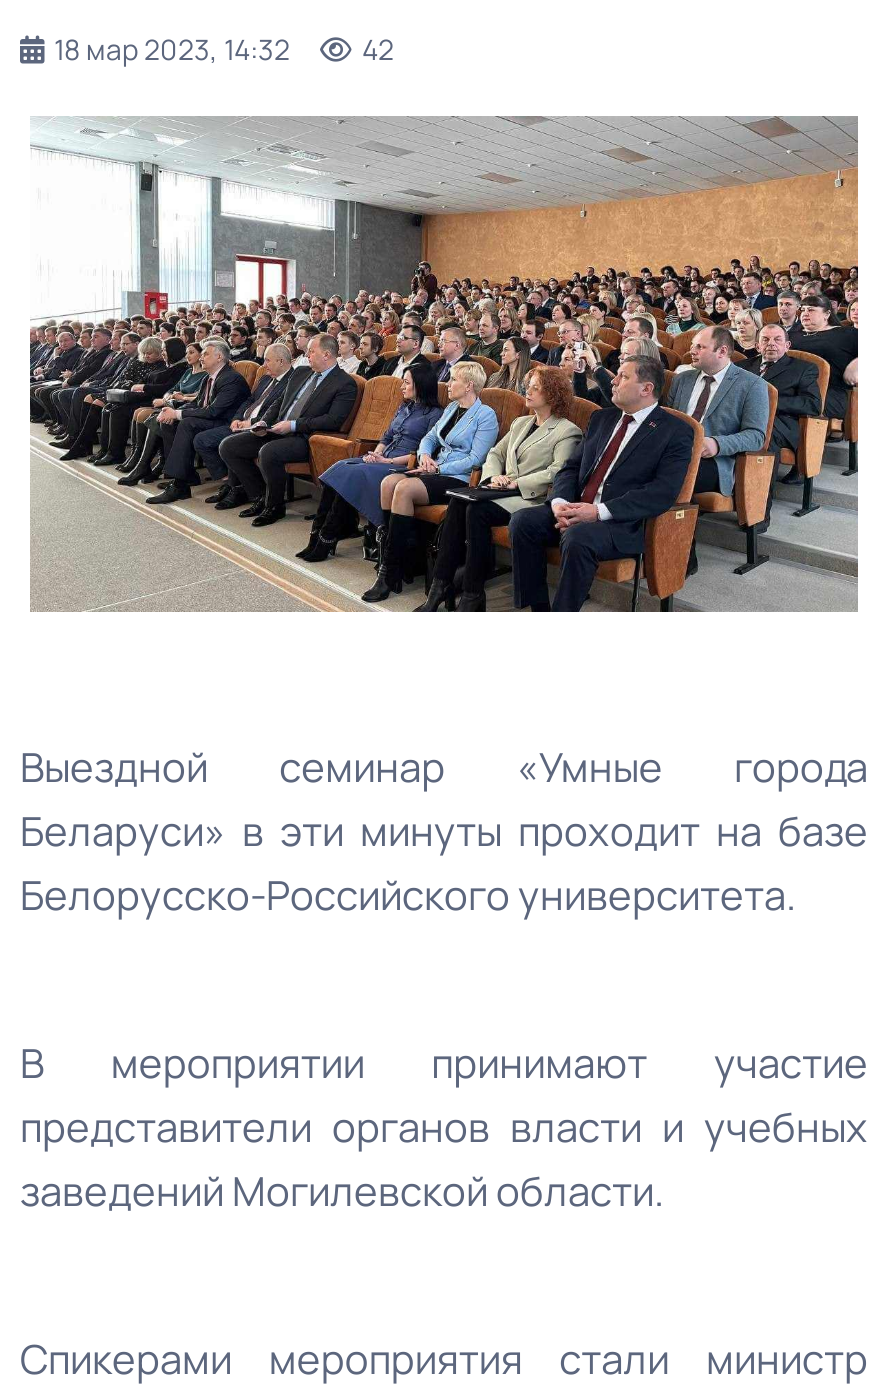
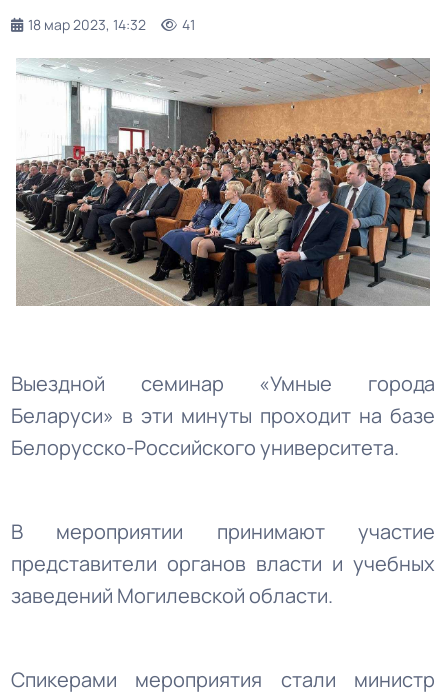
- 18 мар 2023, 14:32 42
+ 18 мар 2023, 14:32 41
